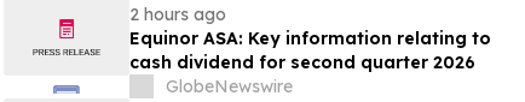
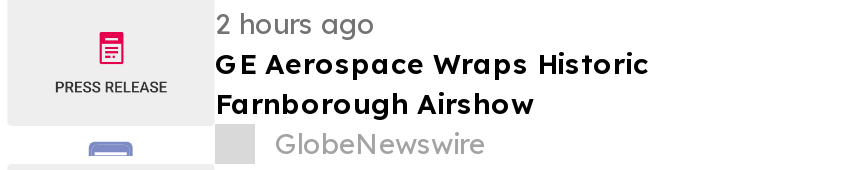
- Equinor ASA: Key information relating to
- cash dividend for second quarter 2026
+ GE Aerospace Wraps Historic
+ Farnborough Airshow
